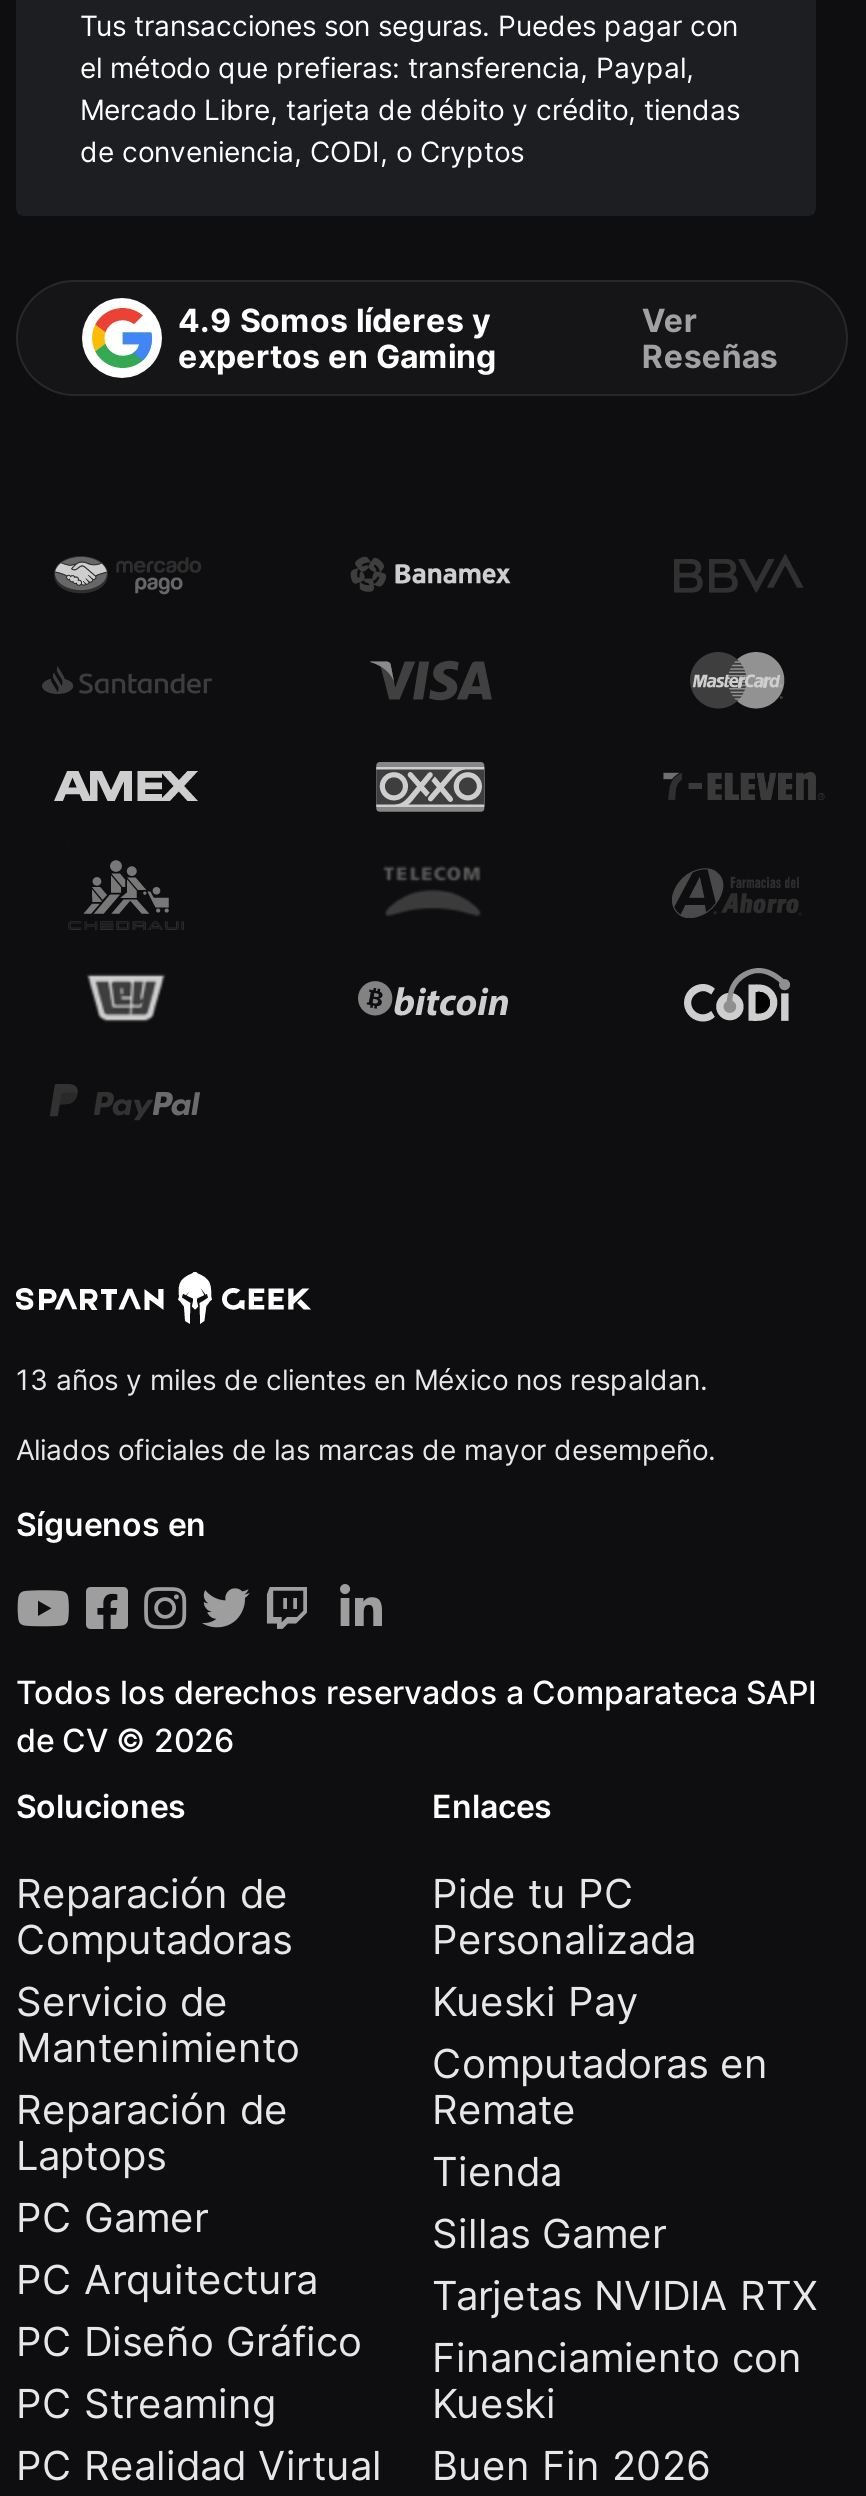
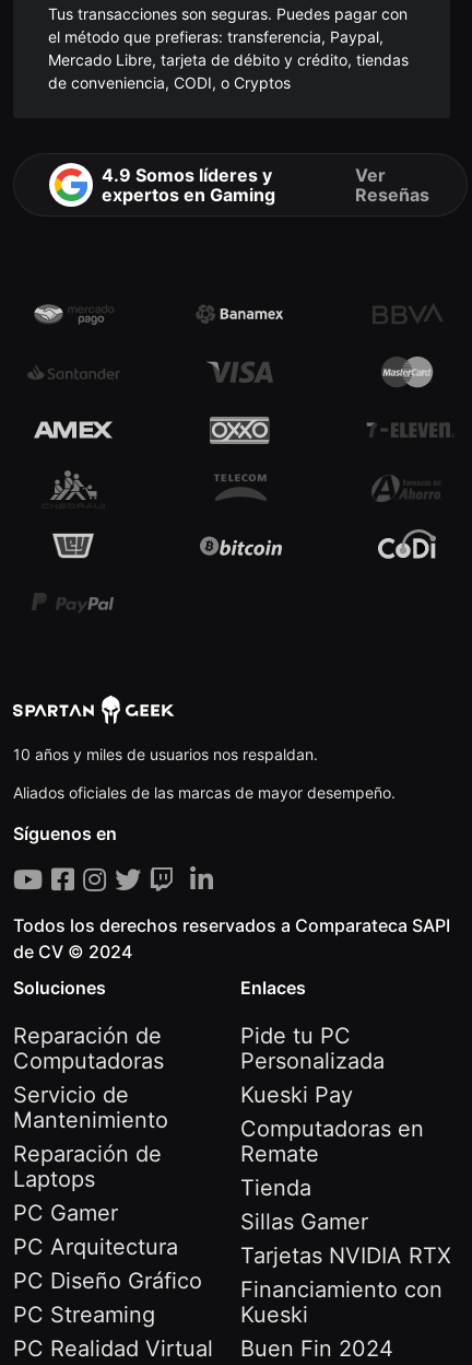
- 13 años y miles de clientes en México nos respaldan.
+ 10 años y miles de usuarios nos respaldan.

- de CV © 2026
+ de CV © 2024

- PC Realidad Virtual Buen Fin 2026
+ PC Realidad Virtual Buen Fin 2024
